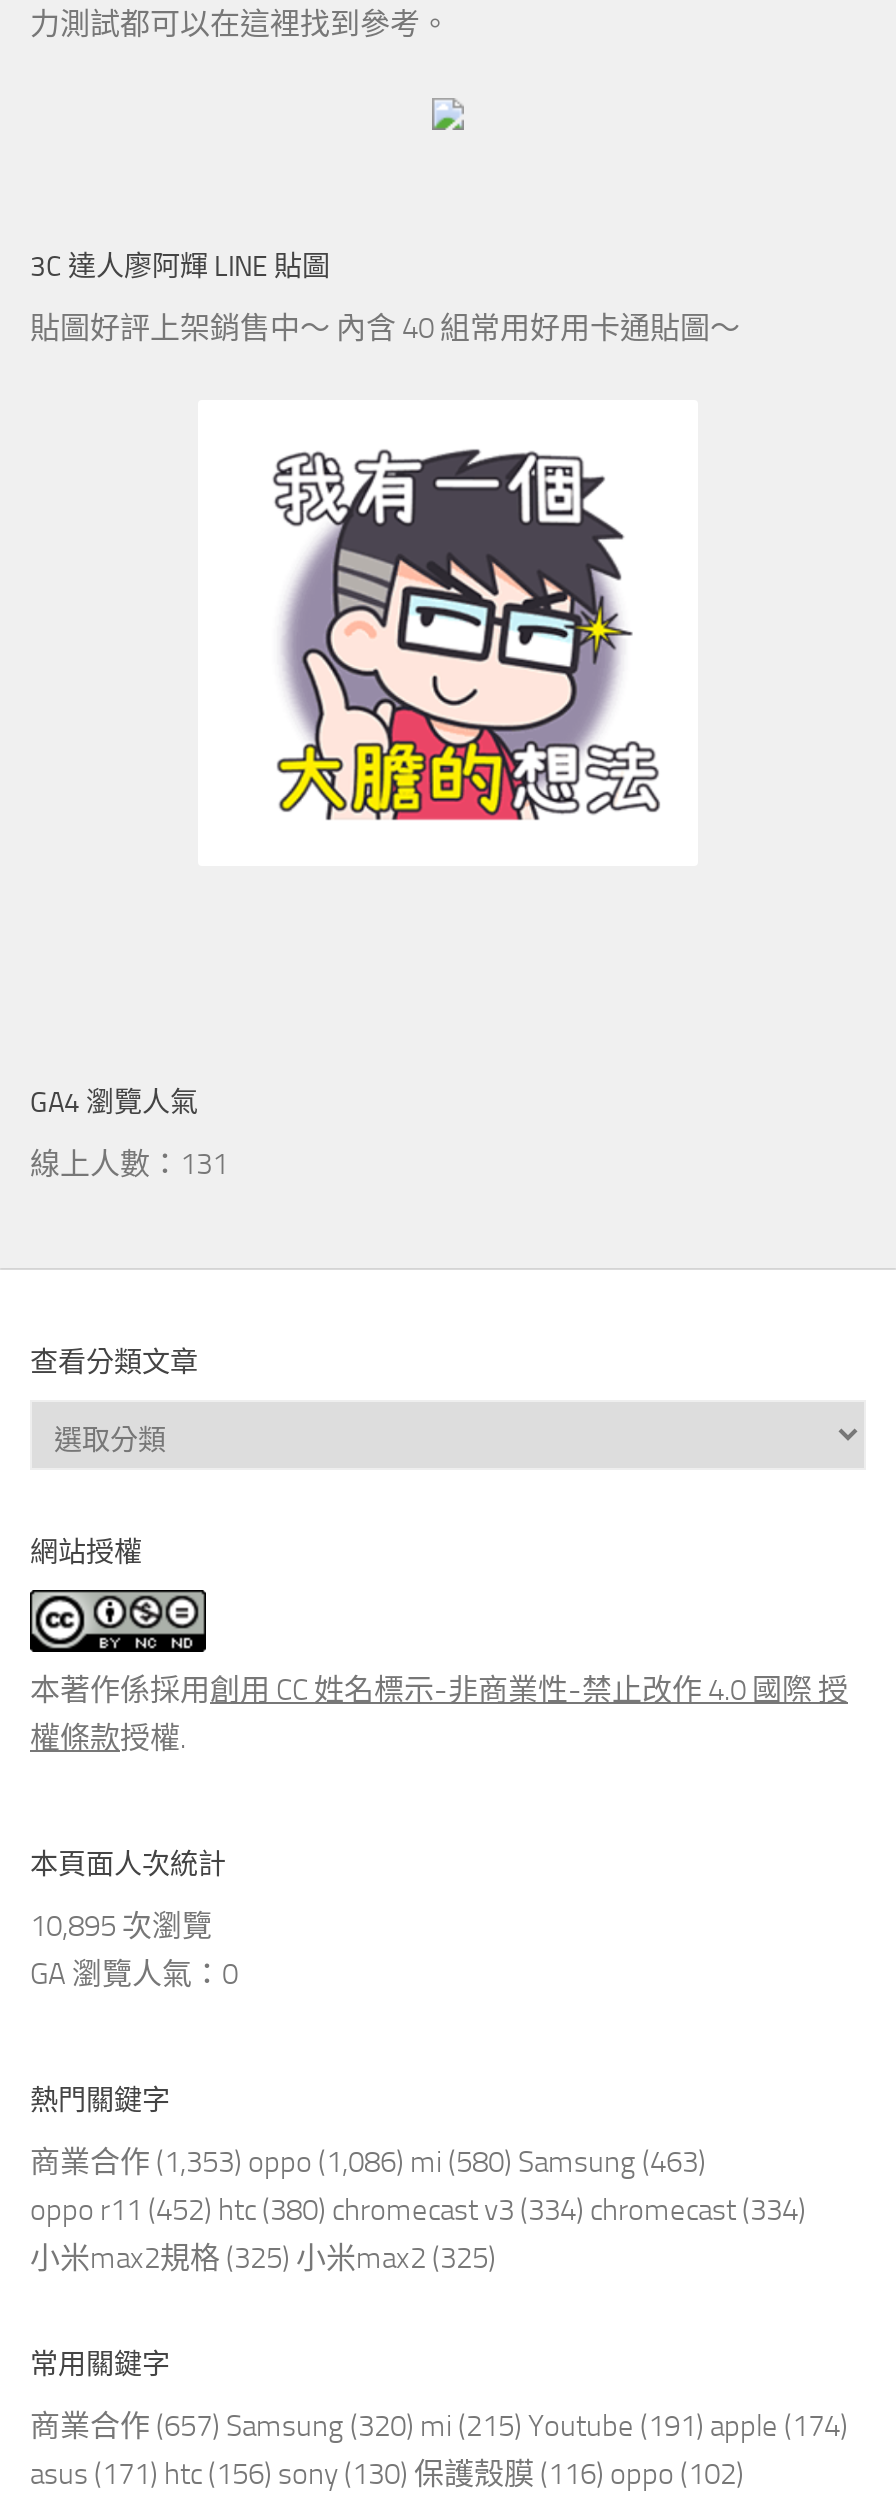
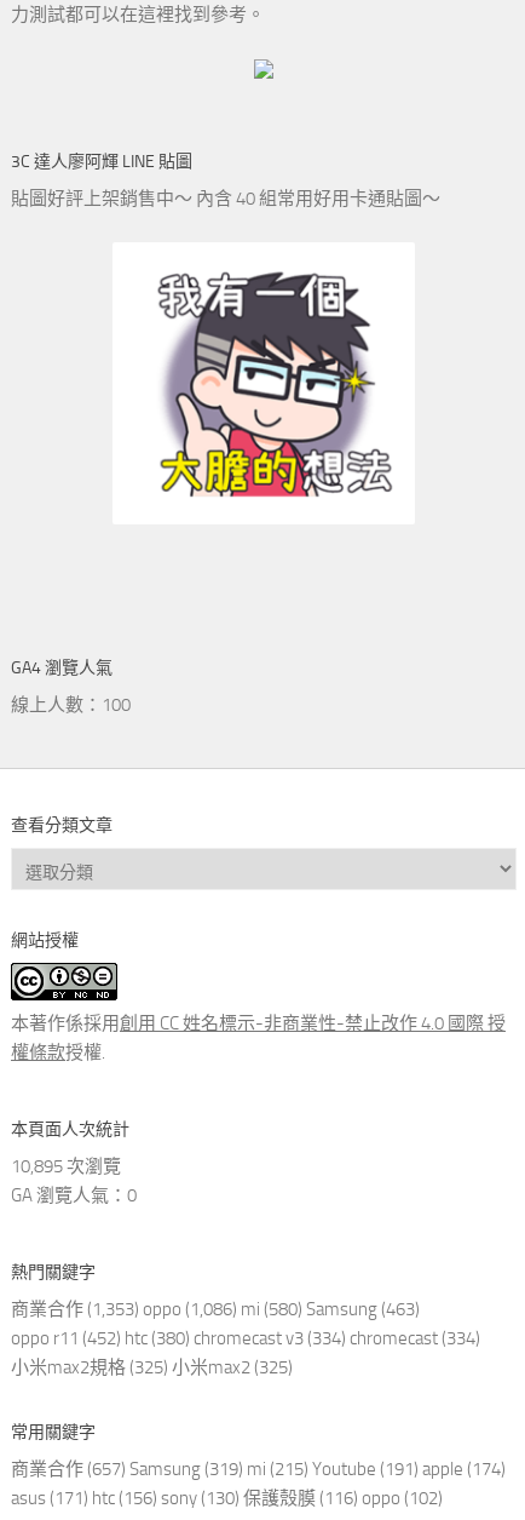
- 線上人數：131
+ 線上人數：100

- 商業合作(657) Samsung (320) mi (215) Youtube (191) apple (174)
+ 商業合作(657) Samsung (319) mi (215) Youtube (191) apple (174)
